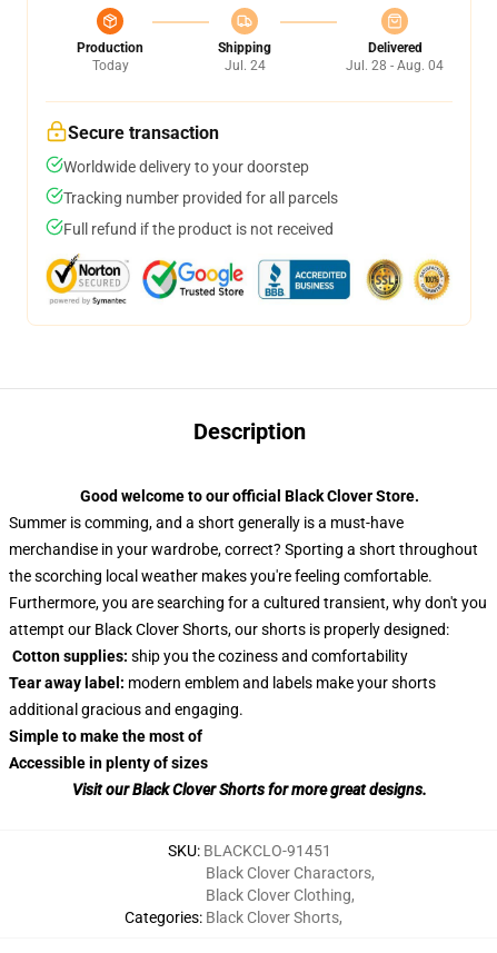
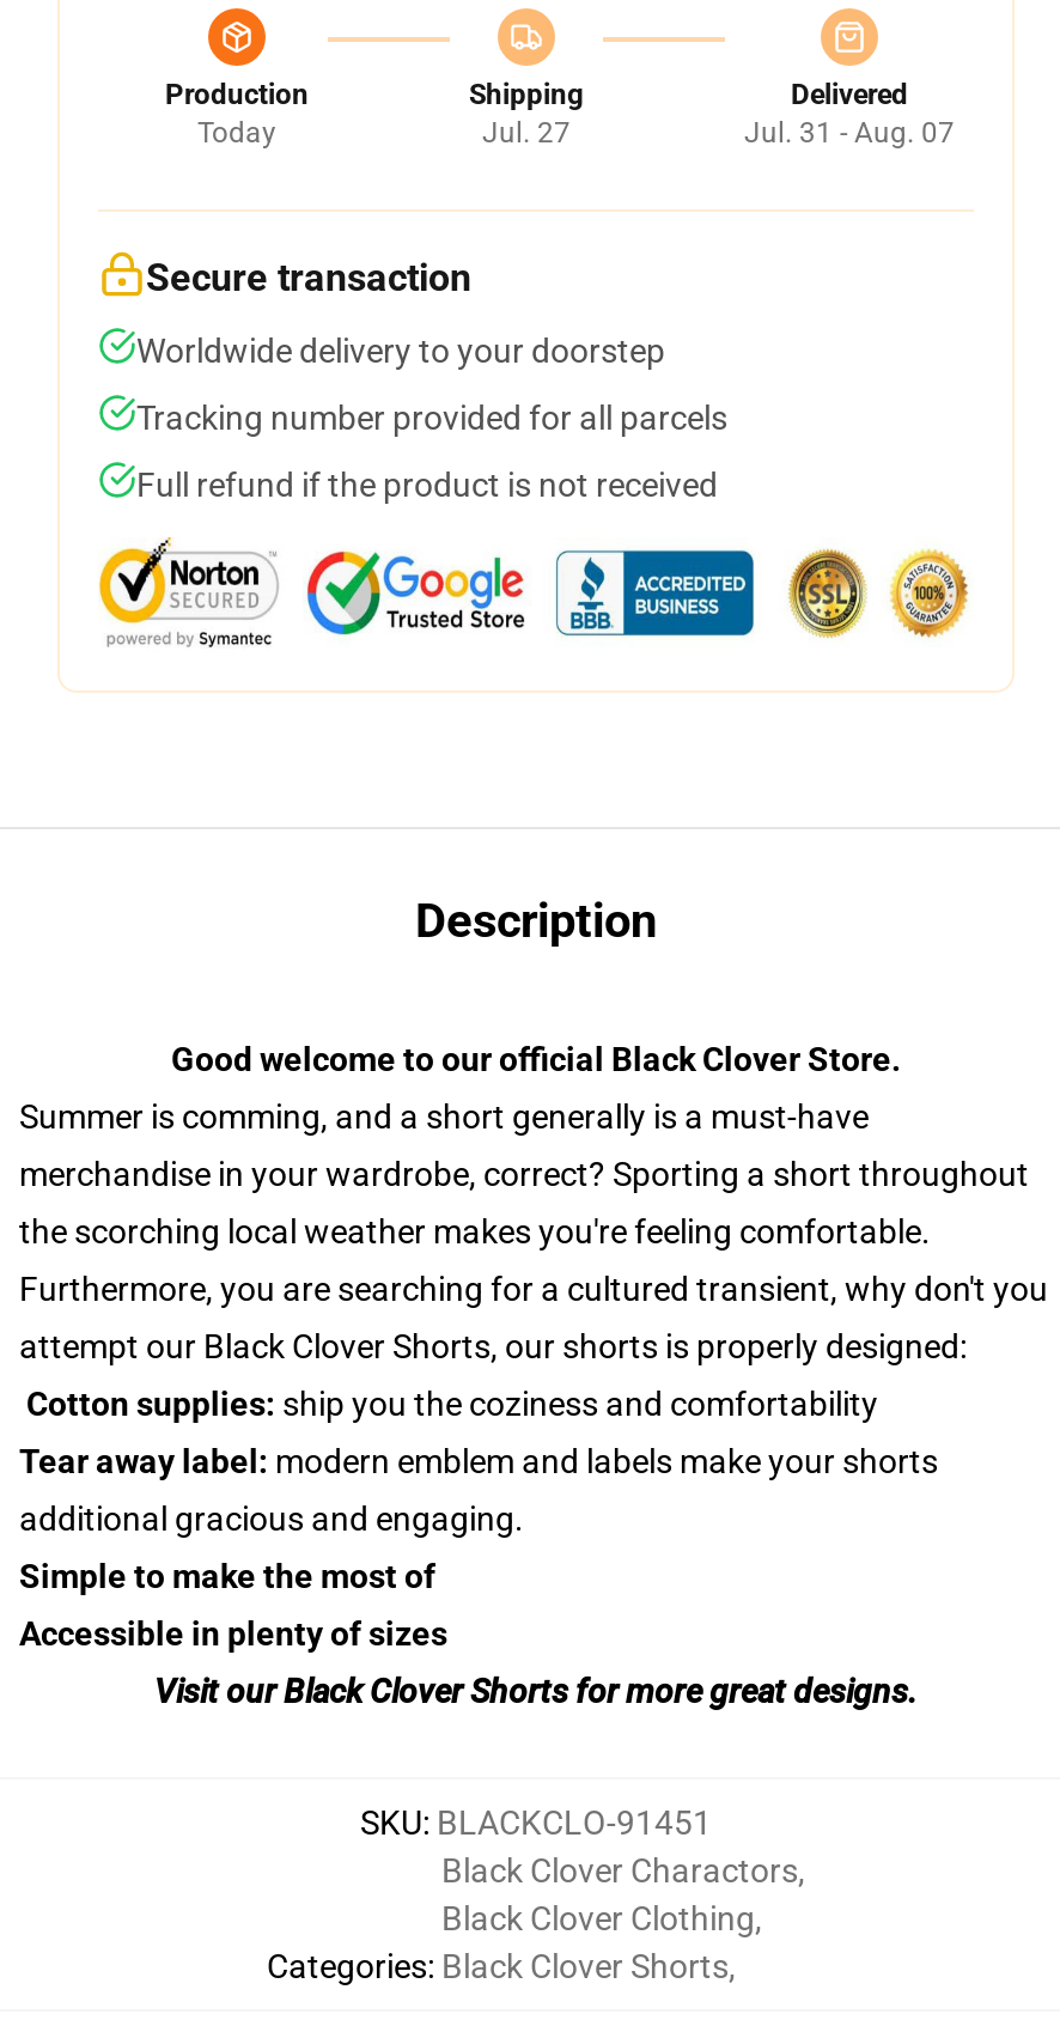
- Jul. 24
+ Jul. 27

- Jul. 28 - Aug. 04
+ Jul. 31 - Aug. 07
